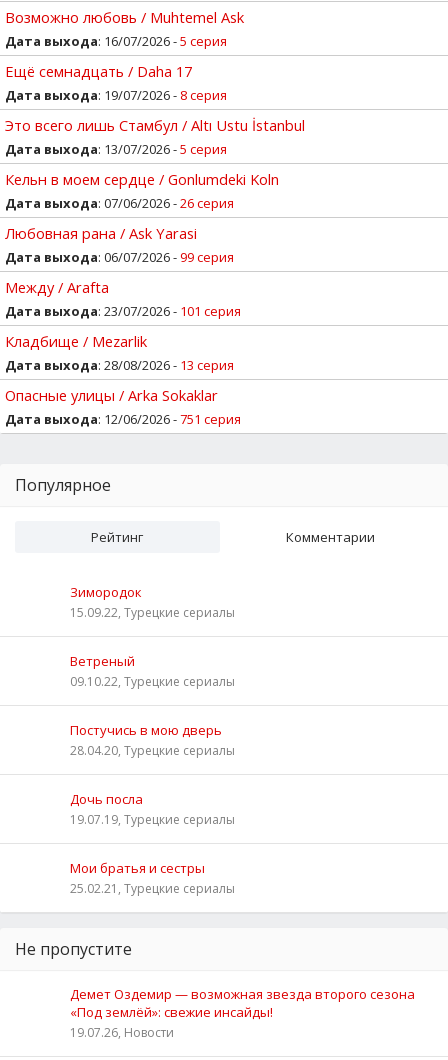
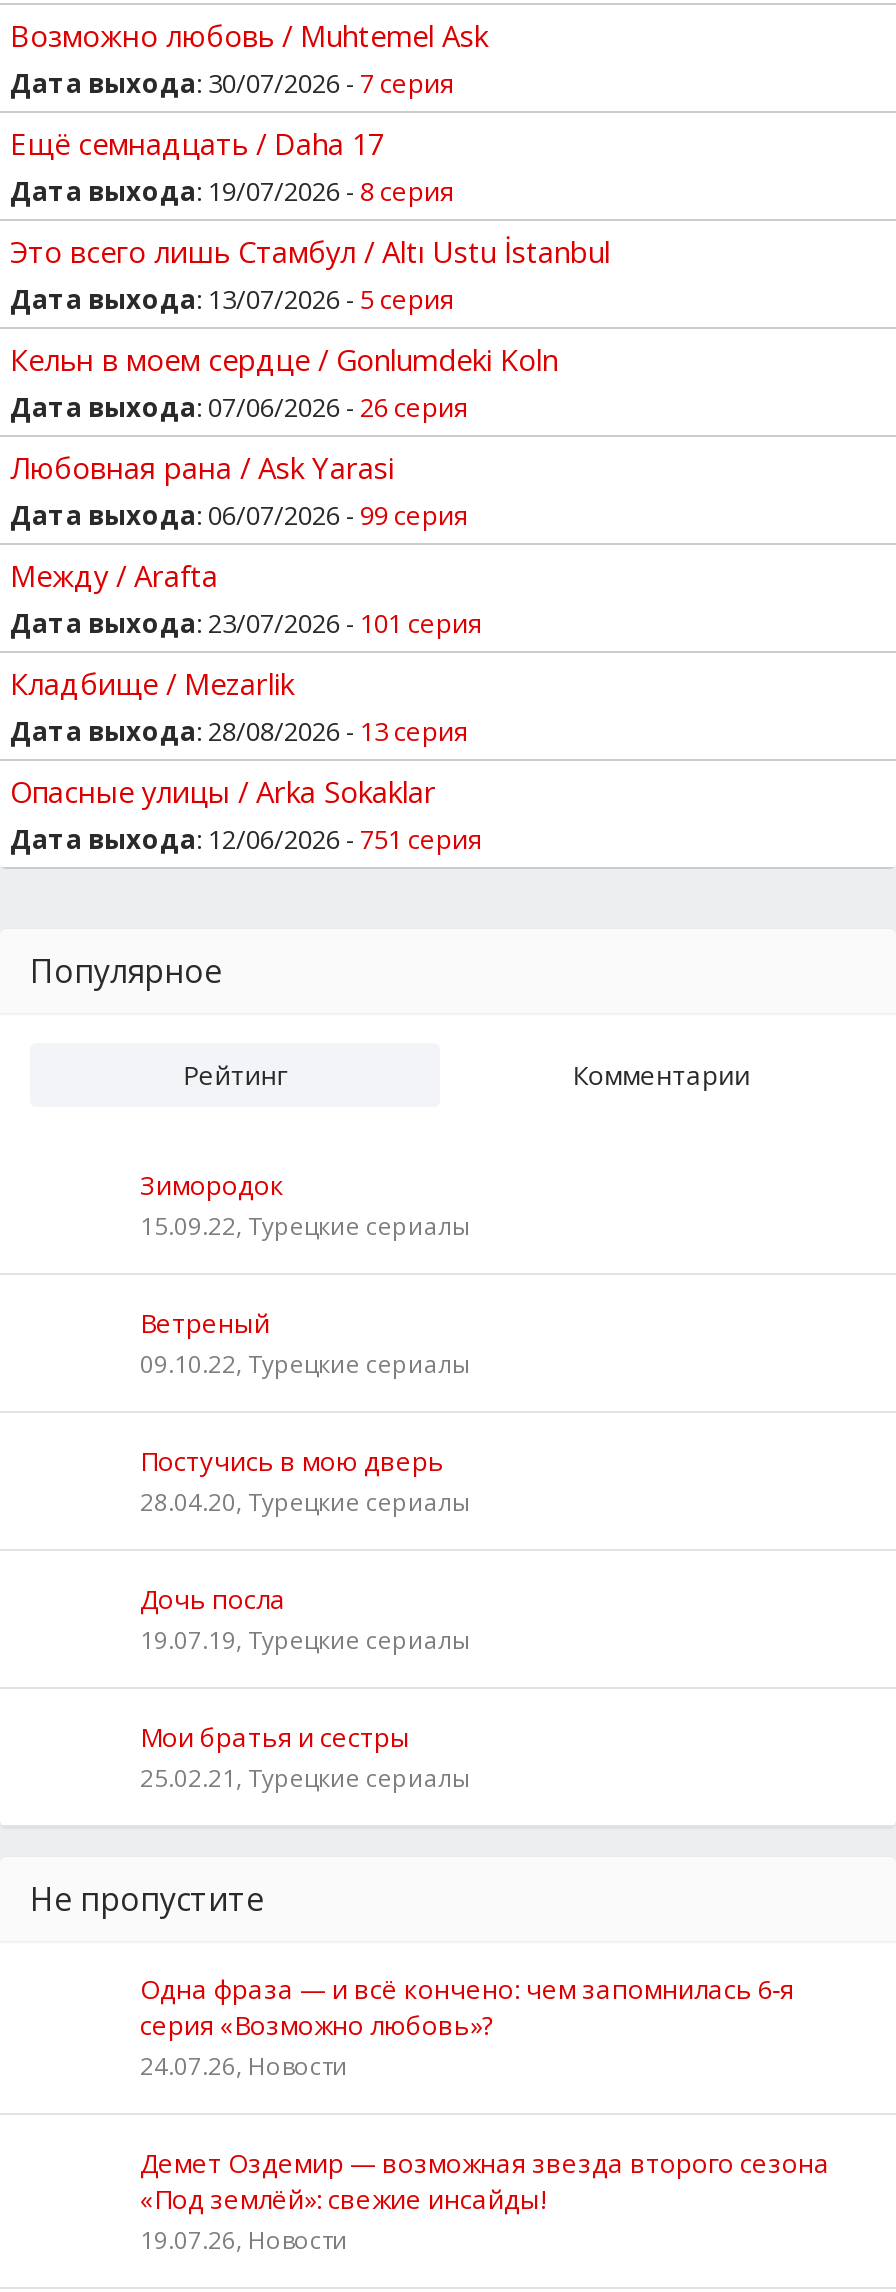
- Дата выхода: 16/07/2026 - 5 серия
+ Дата выхода: 30/07/2026 - 7 серия

+ Одна фраза — и всё кончено: чем запомнилась 6‑я
+ серия «Возможно любовь»?
+ 24.07.26, Новости
